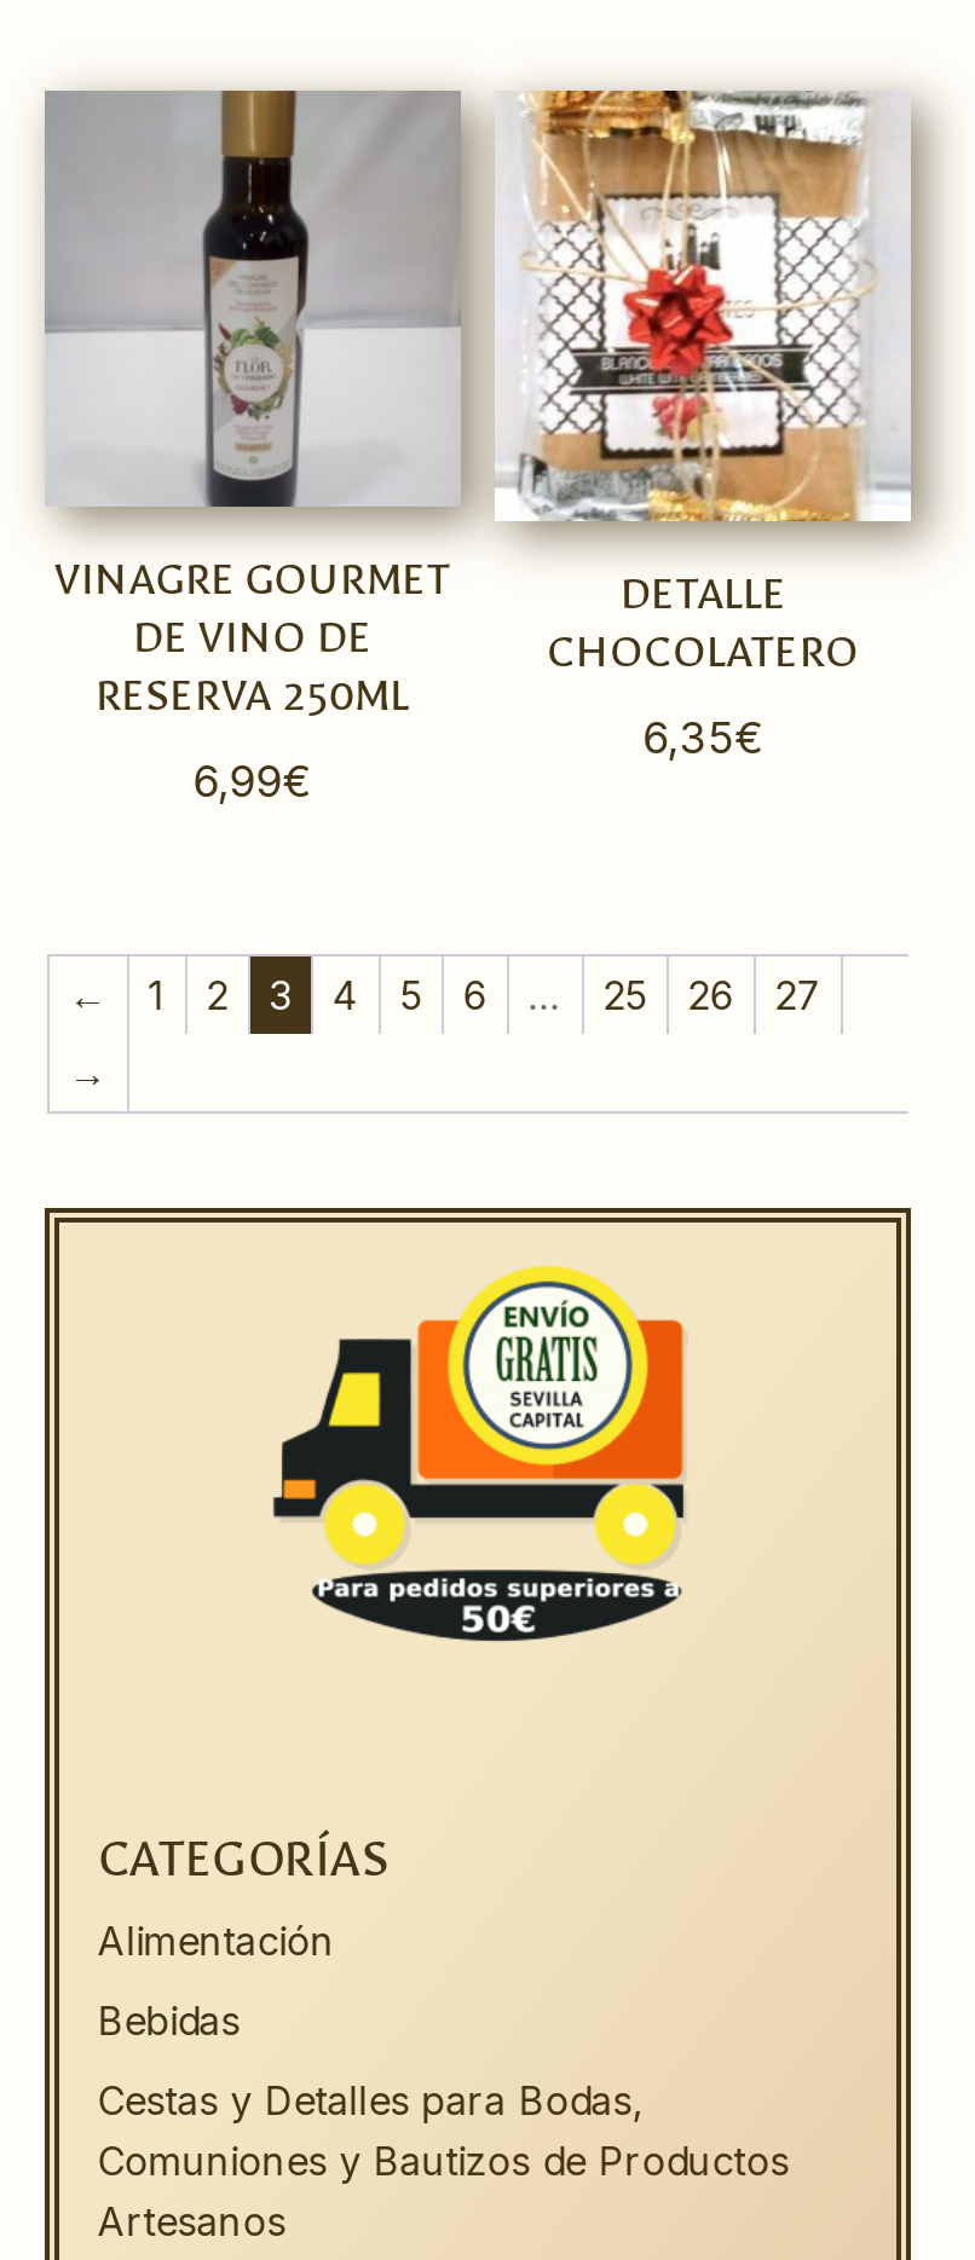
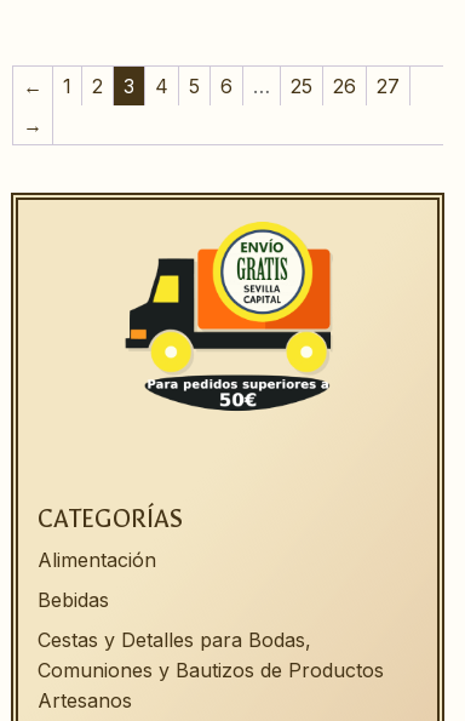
- [image]
- VINAGRE GOURMET
- DE VINO DE
- RESERVA 250ML
- 6,99€

- DETALLE
- CHOCOLATERO
- 6,35€
